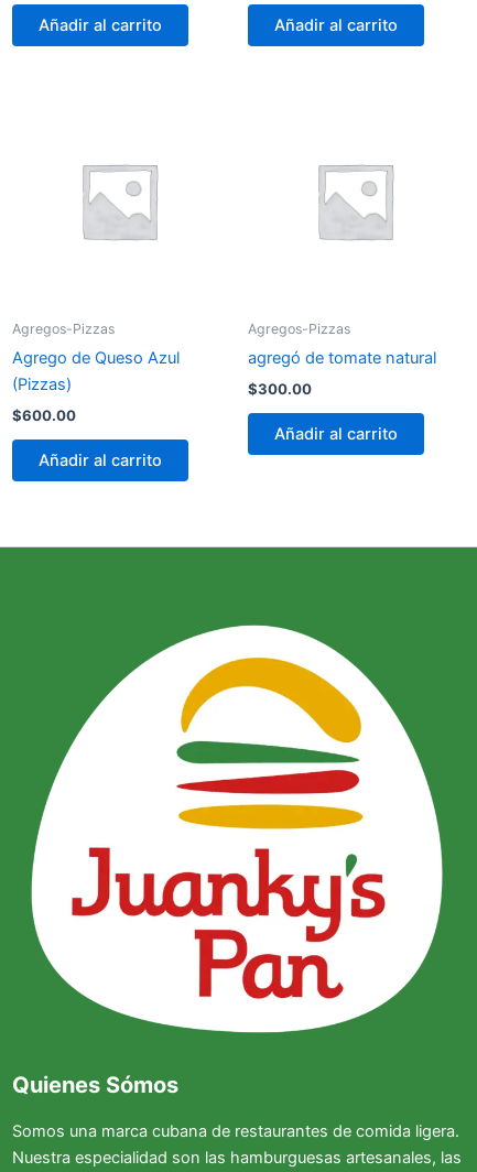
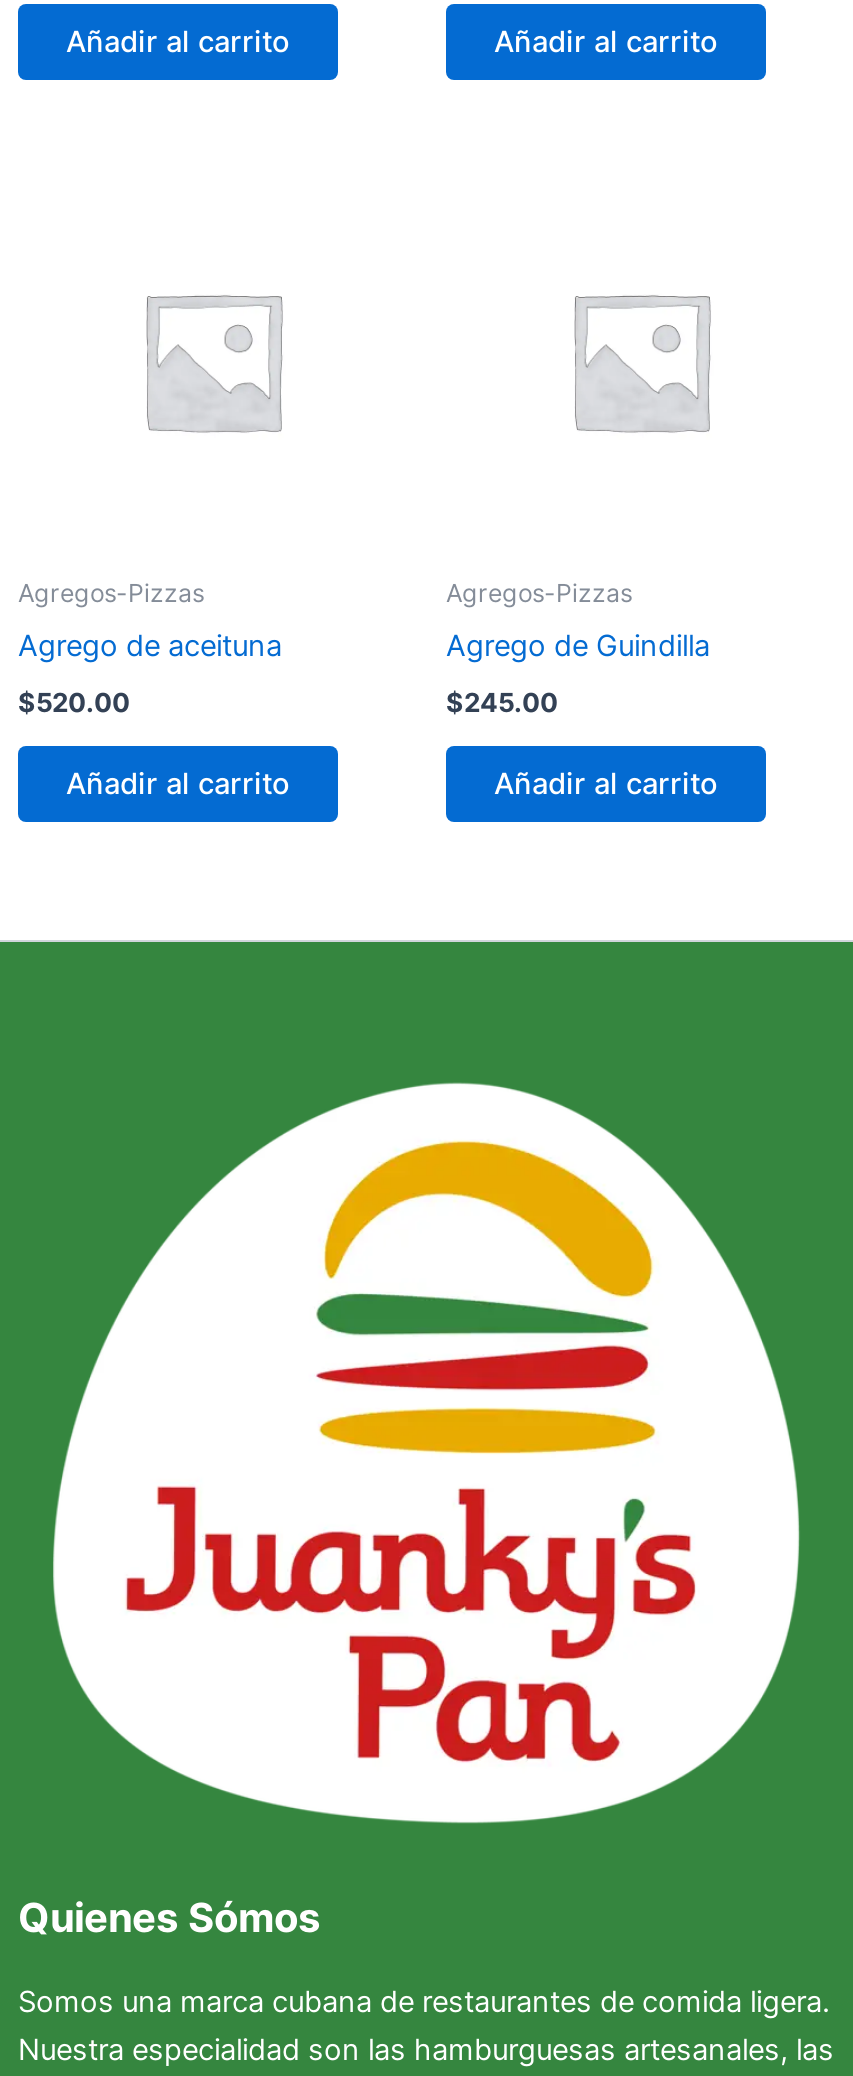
- Agrego de Queso Azul
- (Pizzas)
+ Agrego de aceituna

- agregó de tomate natural
+ Agrego de Guindilla

- $300.00
+ $245.00

- $600.00
+ $520.00
